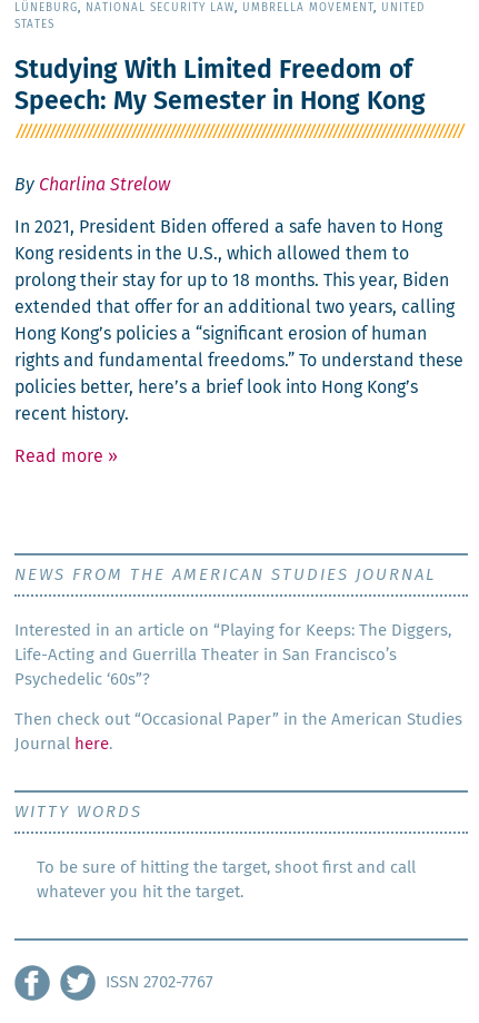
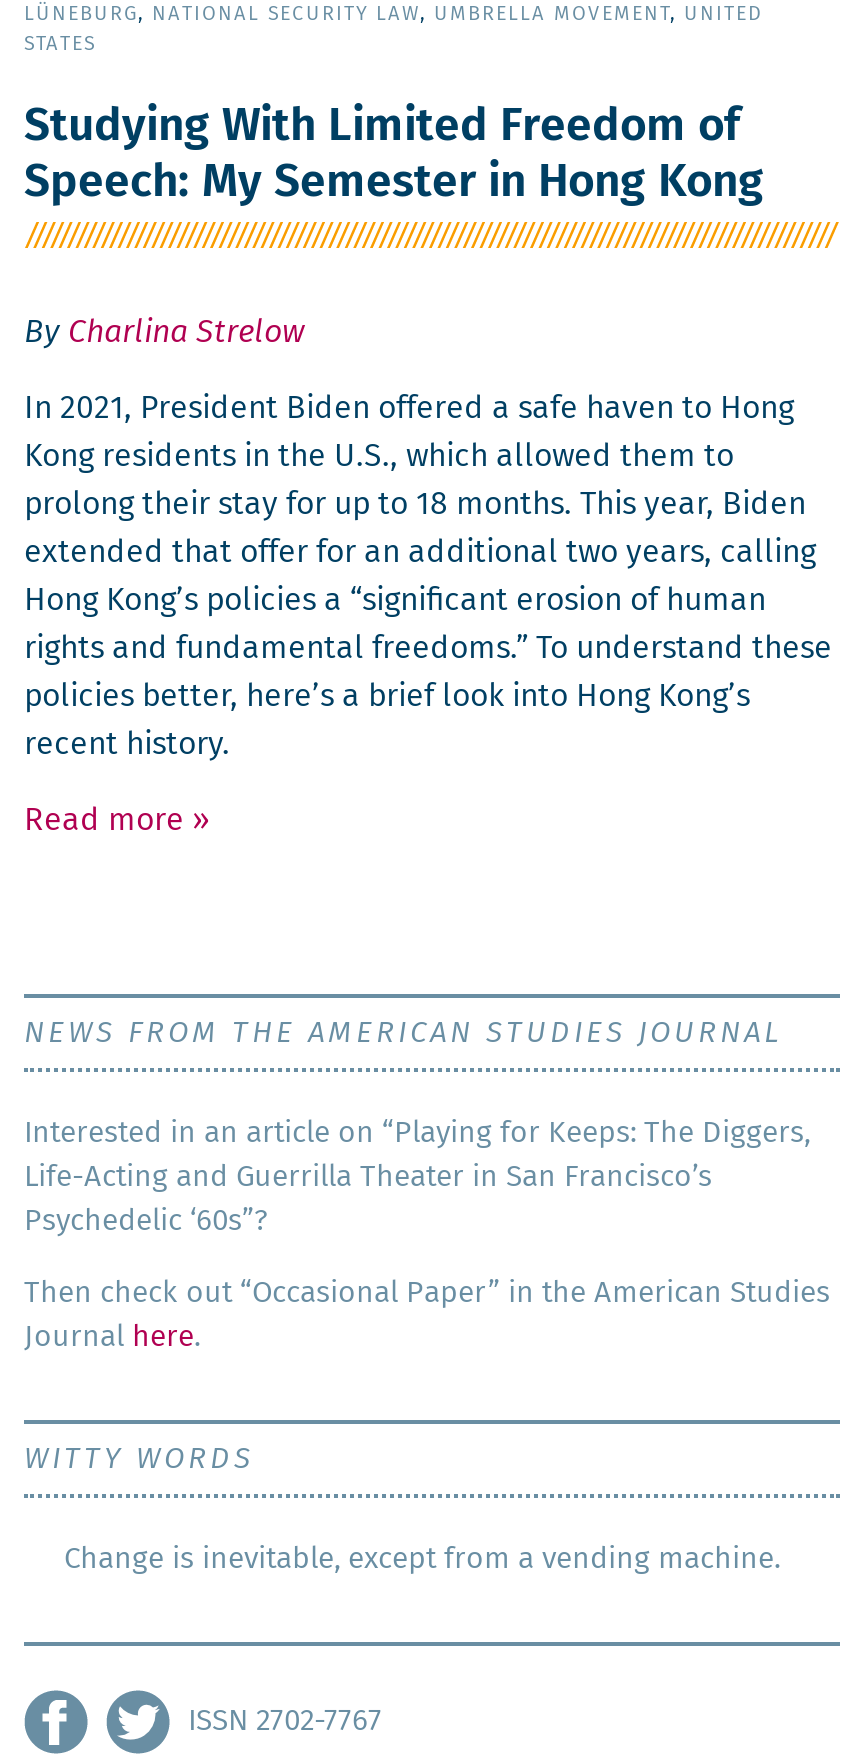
- To be sure of hitting the target, shoot first and call
- whatever you hit the target.
+ Change is inevitable, except from a vending machine.
